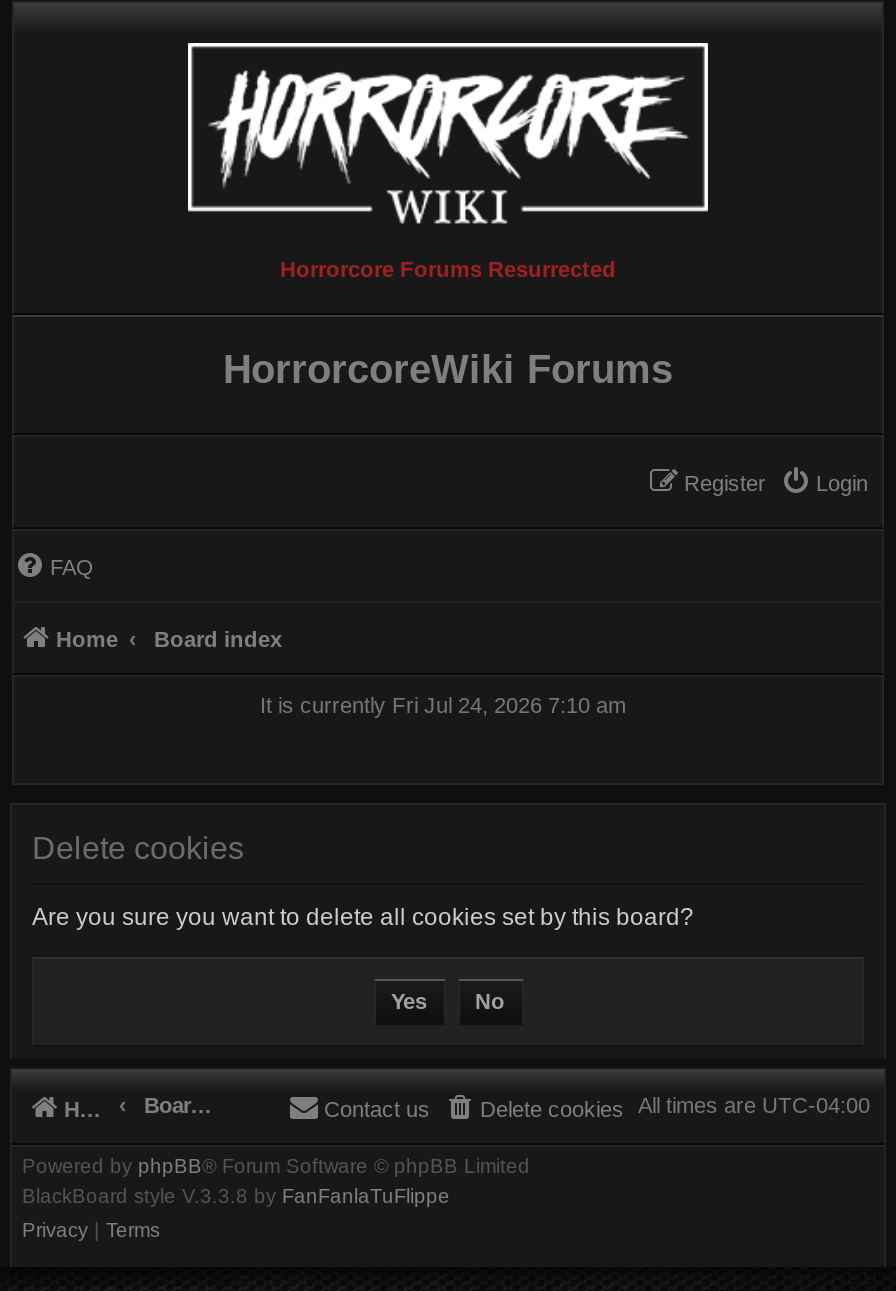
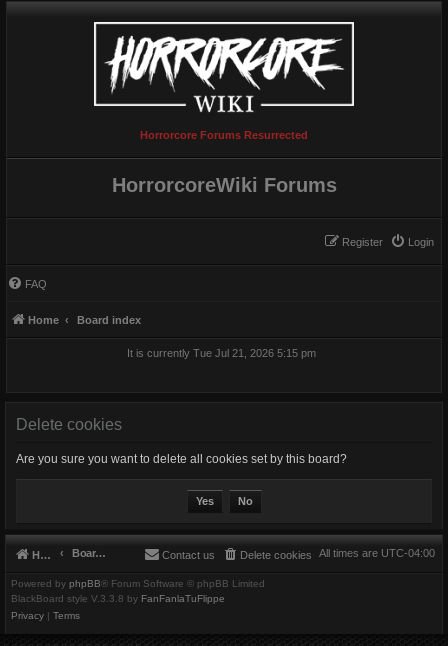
- It is currently Fri Jul 24, 2026 7:10 am
+ It is currently Tue Jul 21, 2026 5:15 pm
